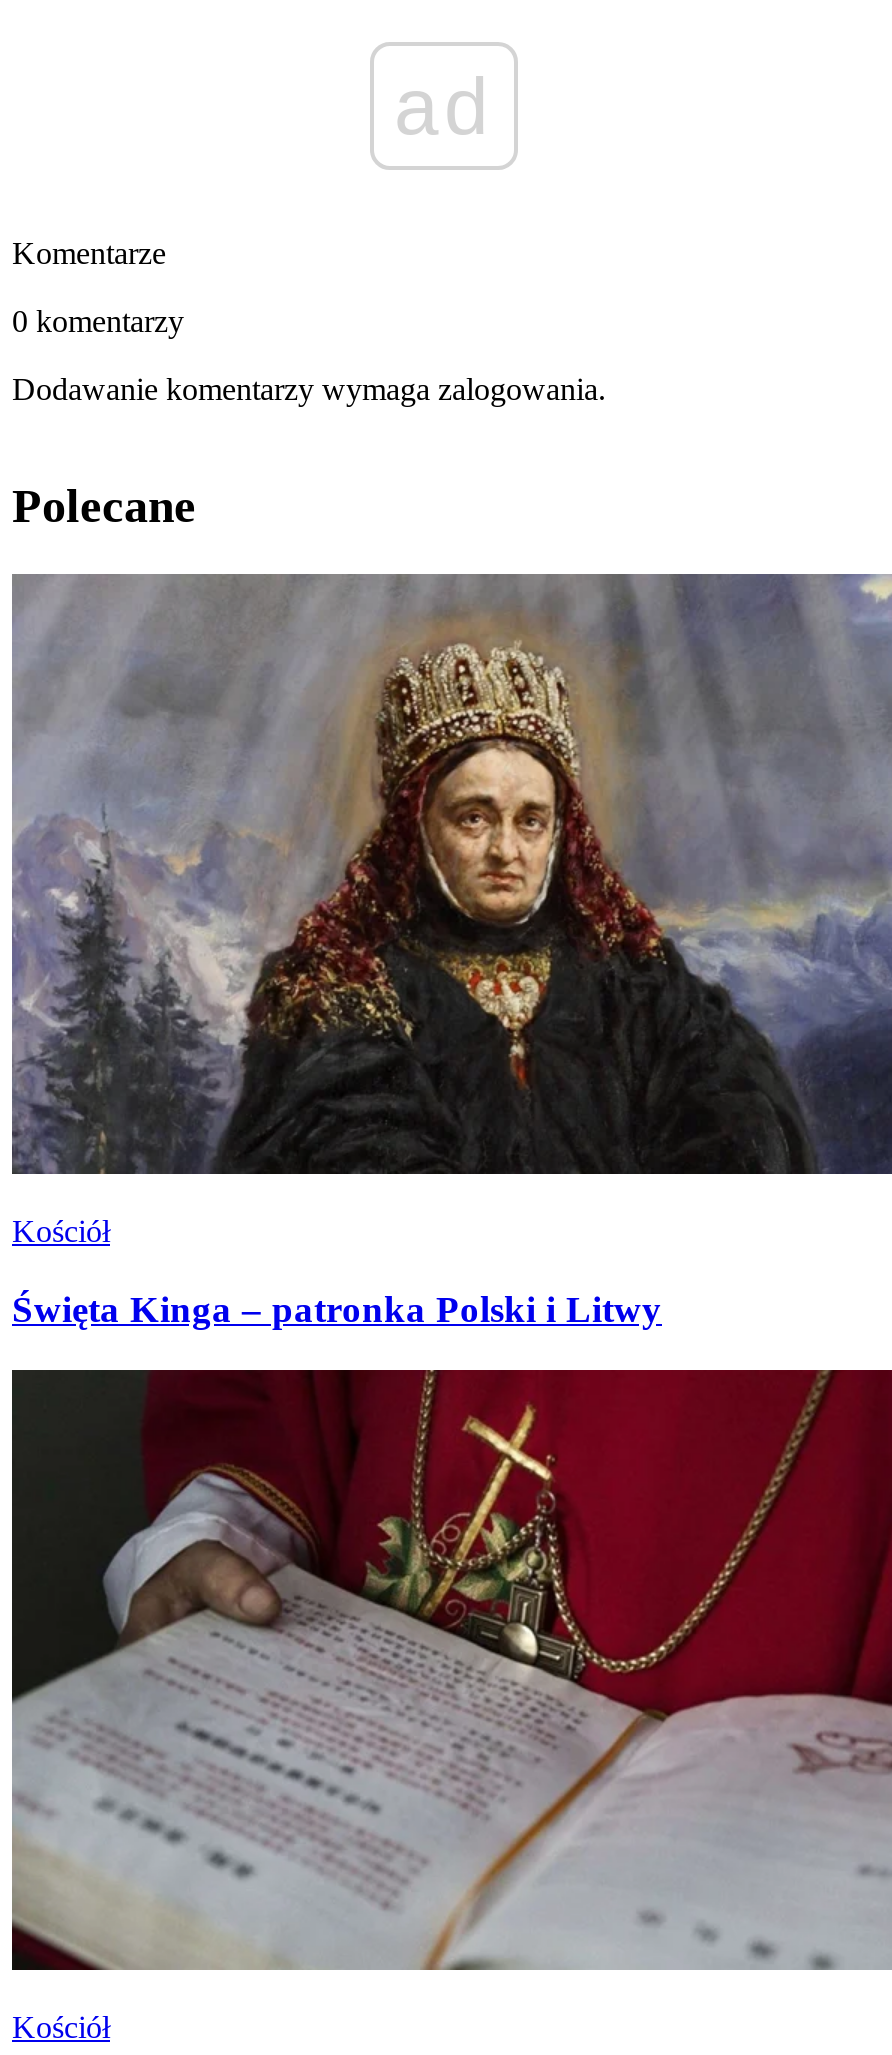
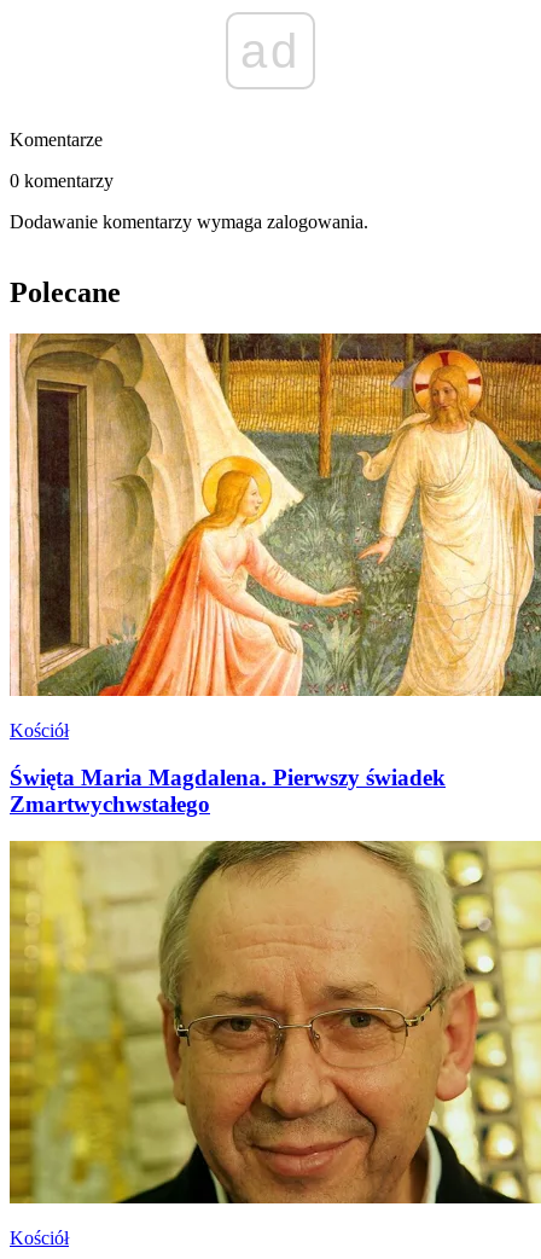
- [image]
+ [image]

- Święta Kinga – patronka Polski i Litwy
+ Święta Maria Magdalena. Pierwszy świadek
+ Zmartwychwstałego

- [image]
+ [image]
